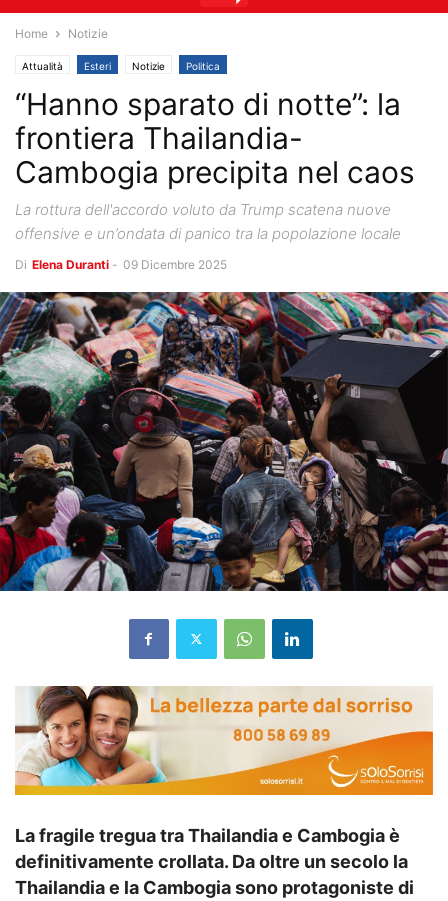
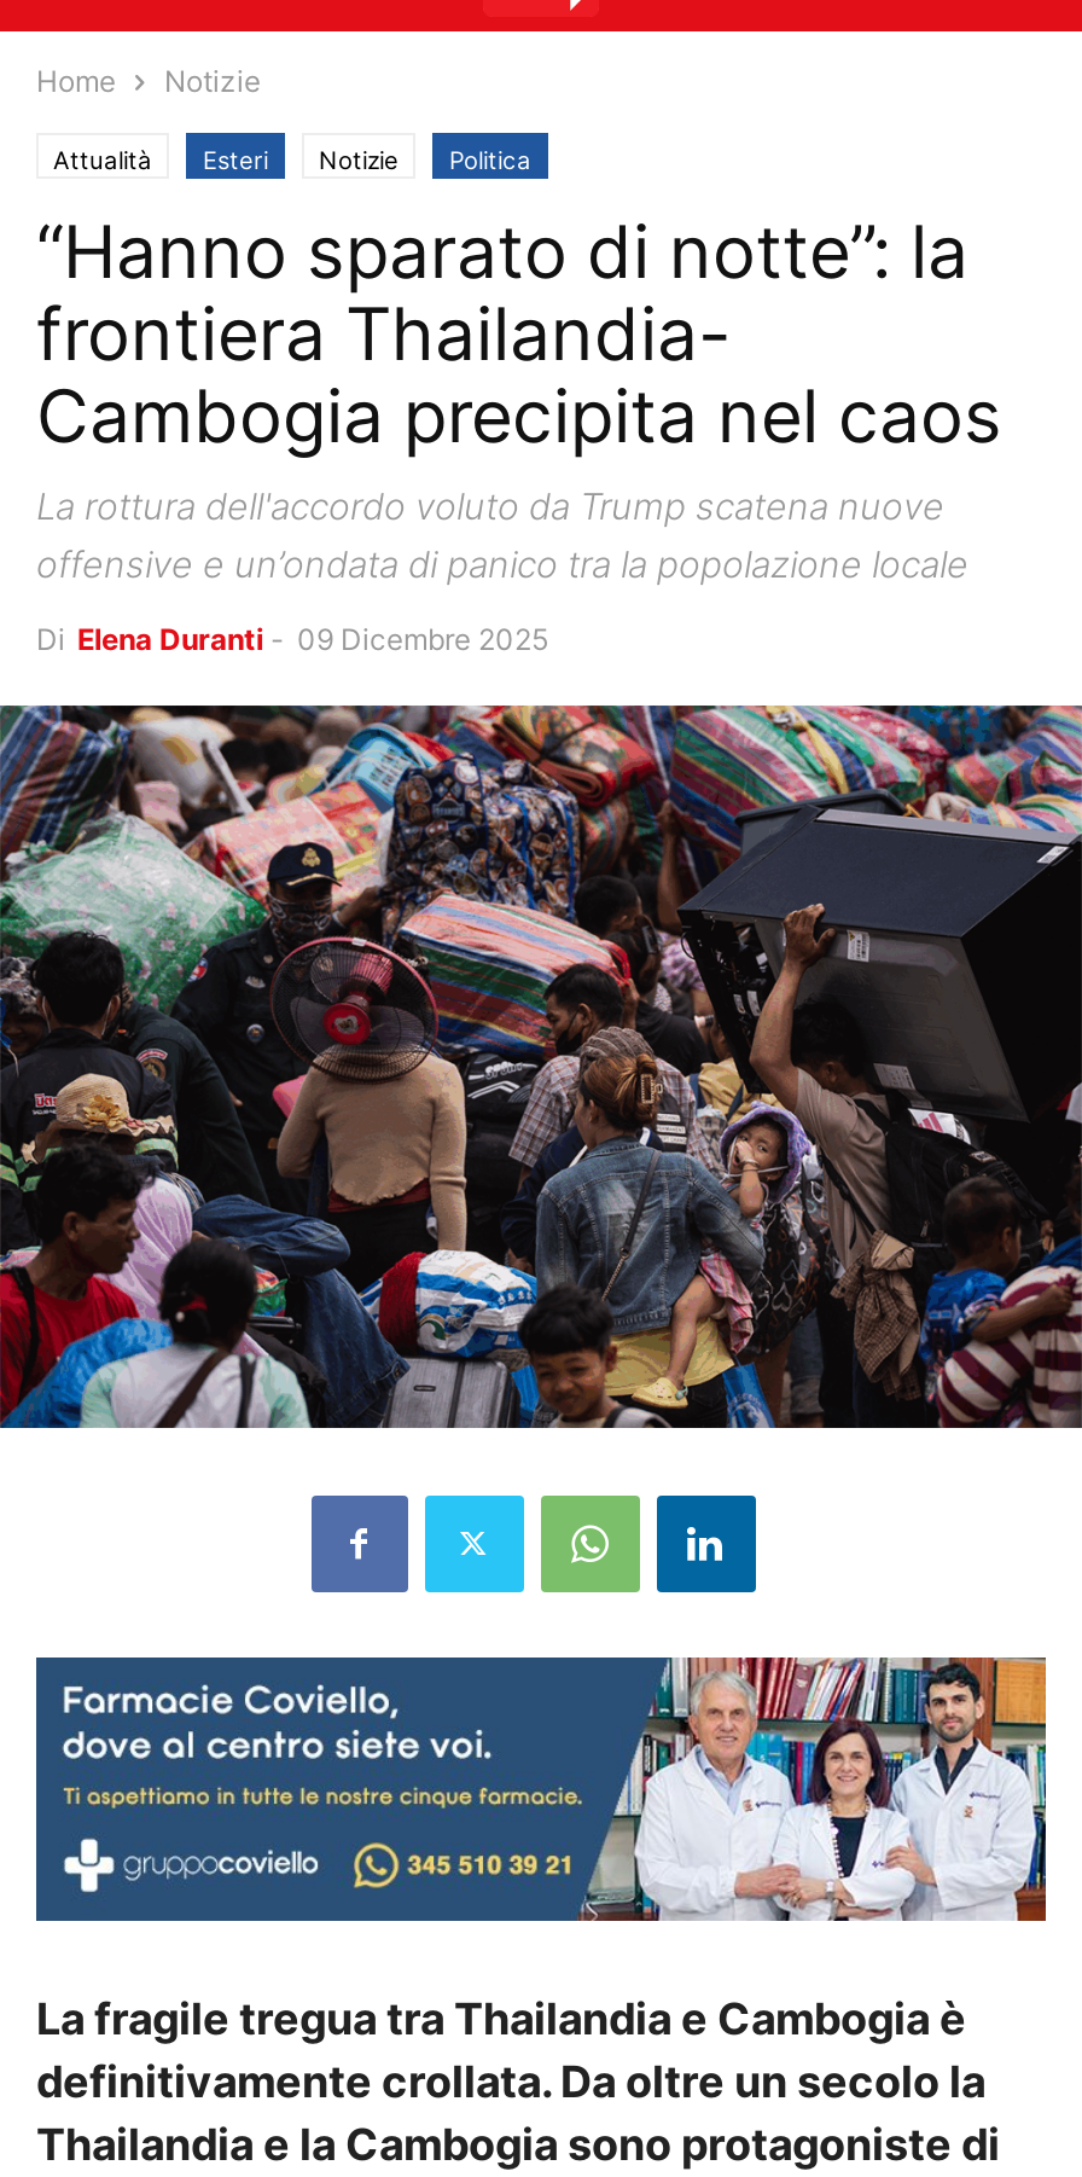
- [image]
+ [image]
